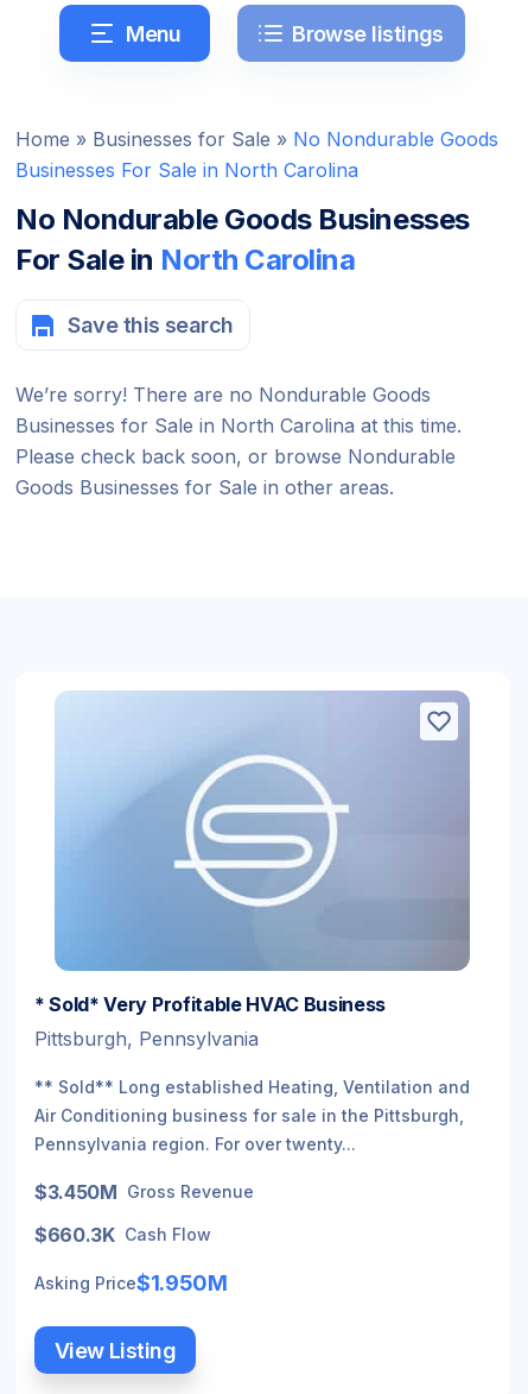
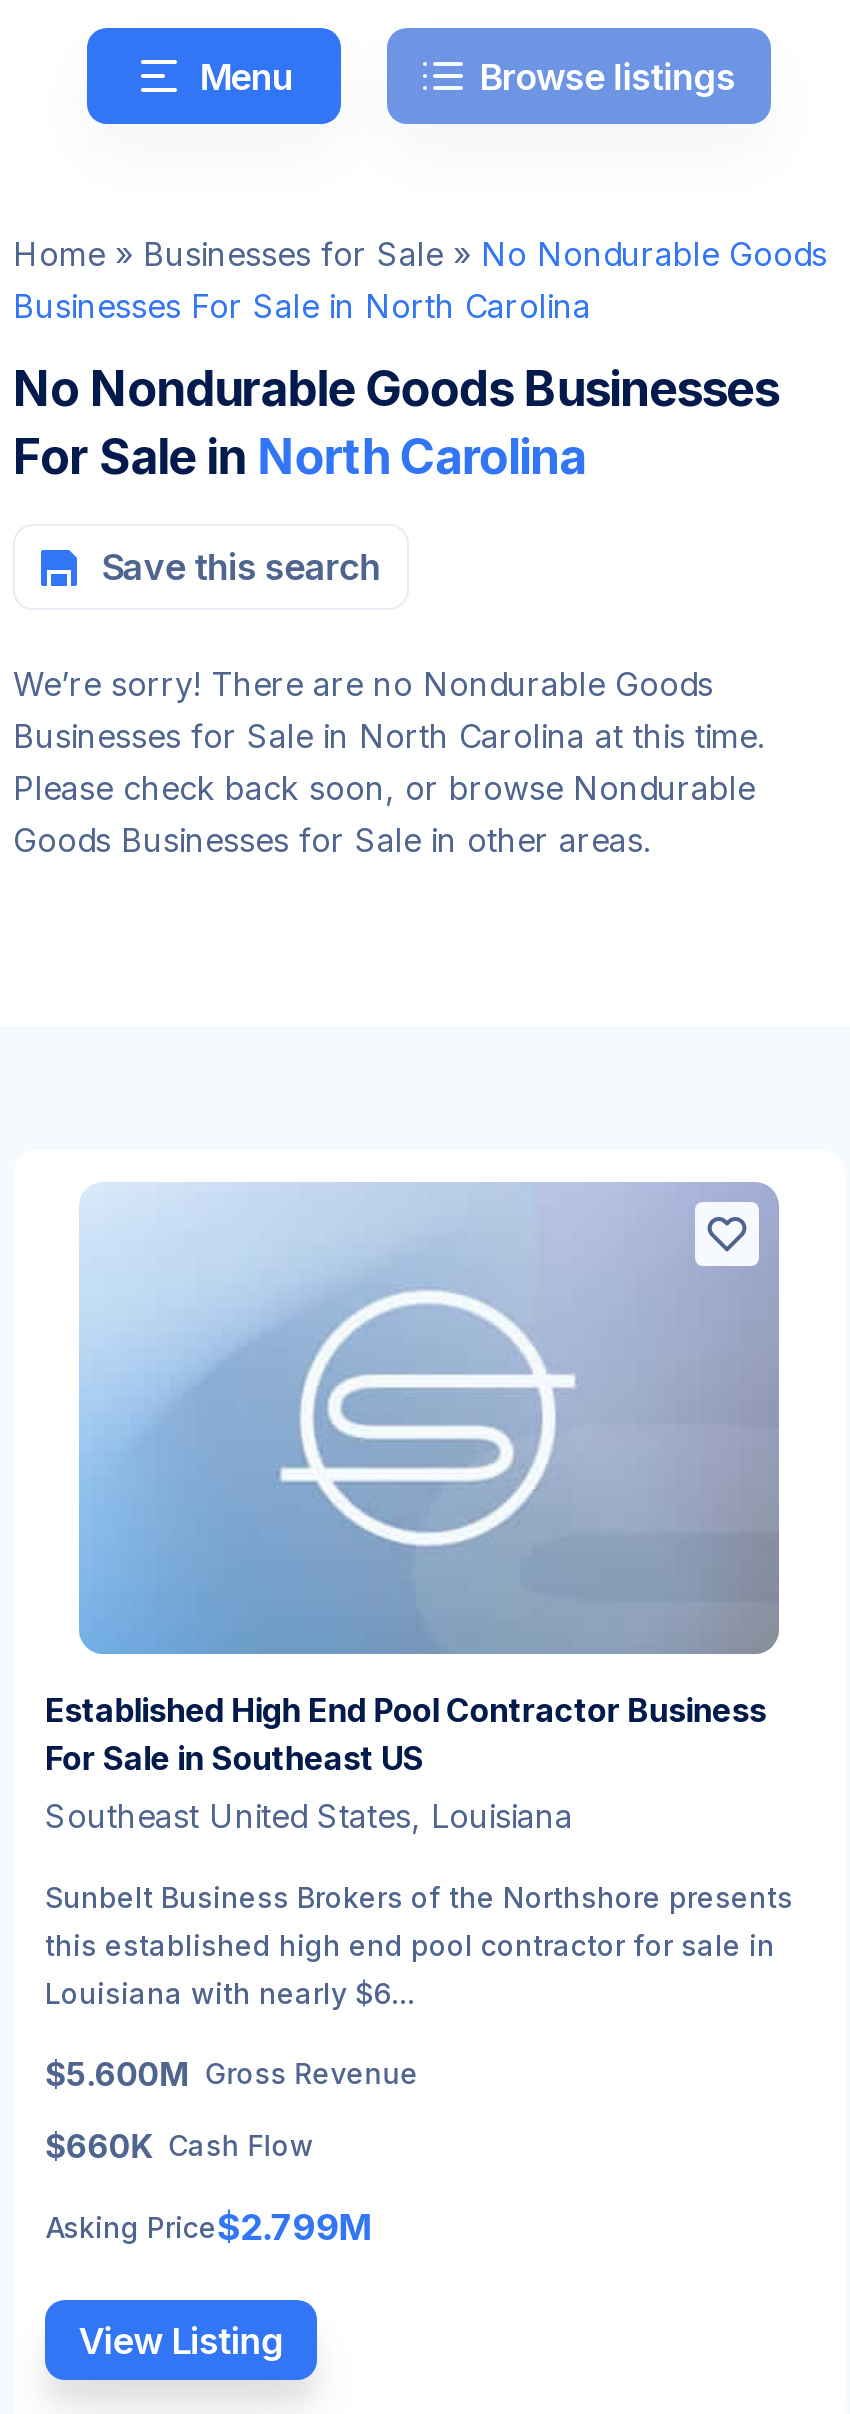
- * Sold* Very Profitable HVAC Business
- Pittsburgh, Pennsylvania
+ Established High End Pool Contractor Business
+ For Sale in Southeast US
+ Southeast United States, Louisiana

- ** Sold** Long established Heating, Ventilation and
- Air Conditioning business for sale in the Pittsburgh,
- Pennsylvania region. For over twenty...
+ Sunbelt Business Brokers of the Northshore presents
+ this established high end pool contractor for sale in
+ Louisiana with nearly $6...

- $3.450M Gross Revenue
+ $5.600M Gross Revenue

- $660.3K Cash Flow
+ $660K Cash Flow

- Asking Price$1.950M
+ Asking Price$2.799M
